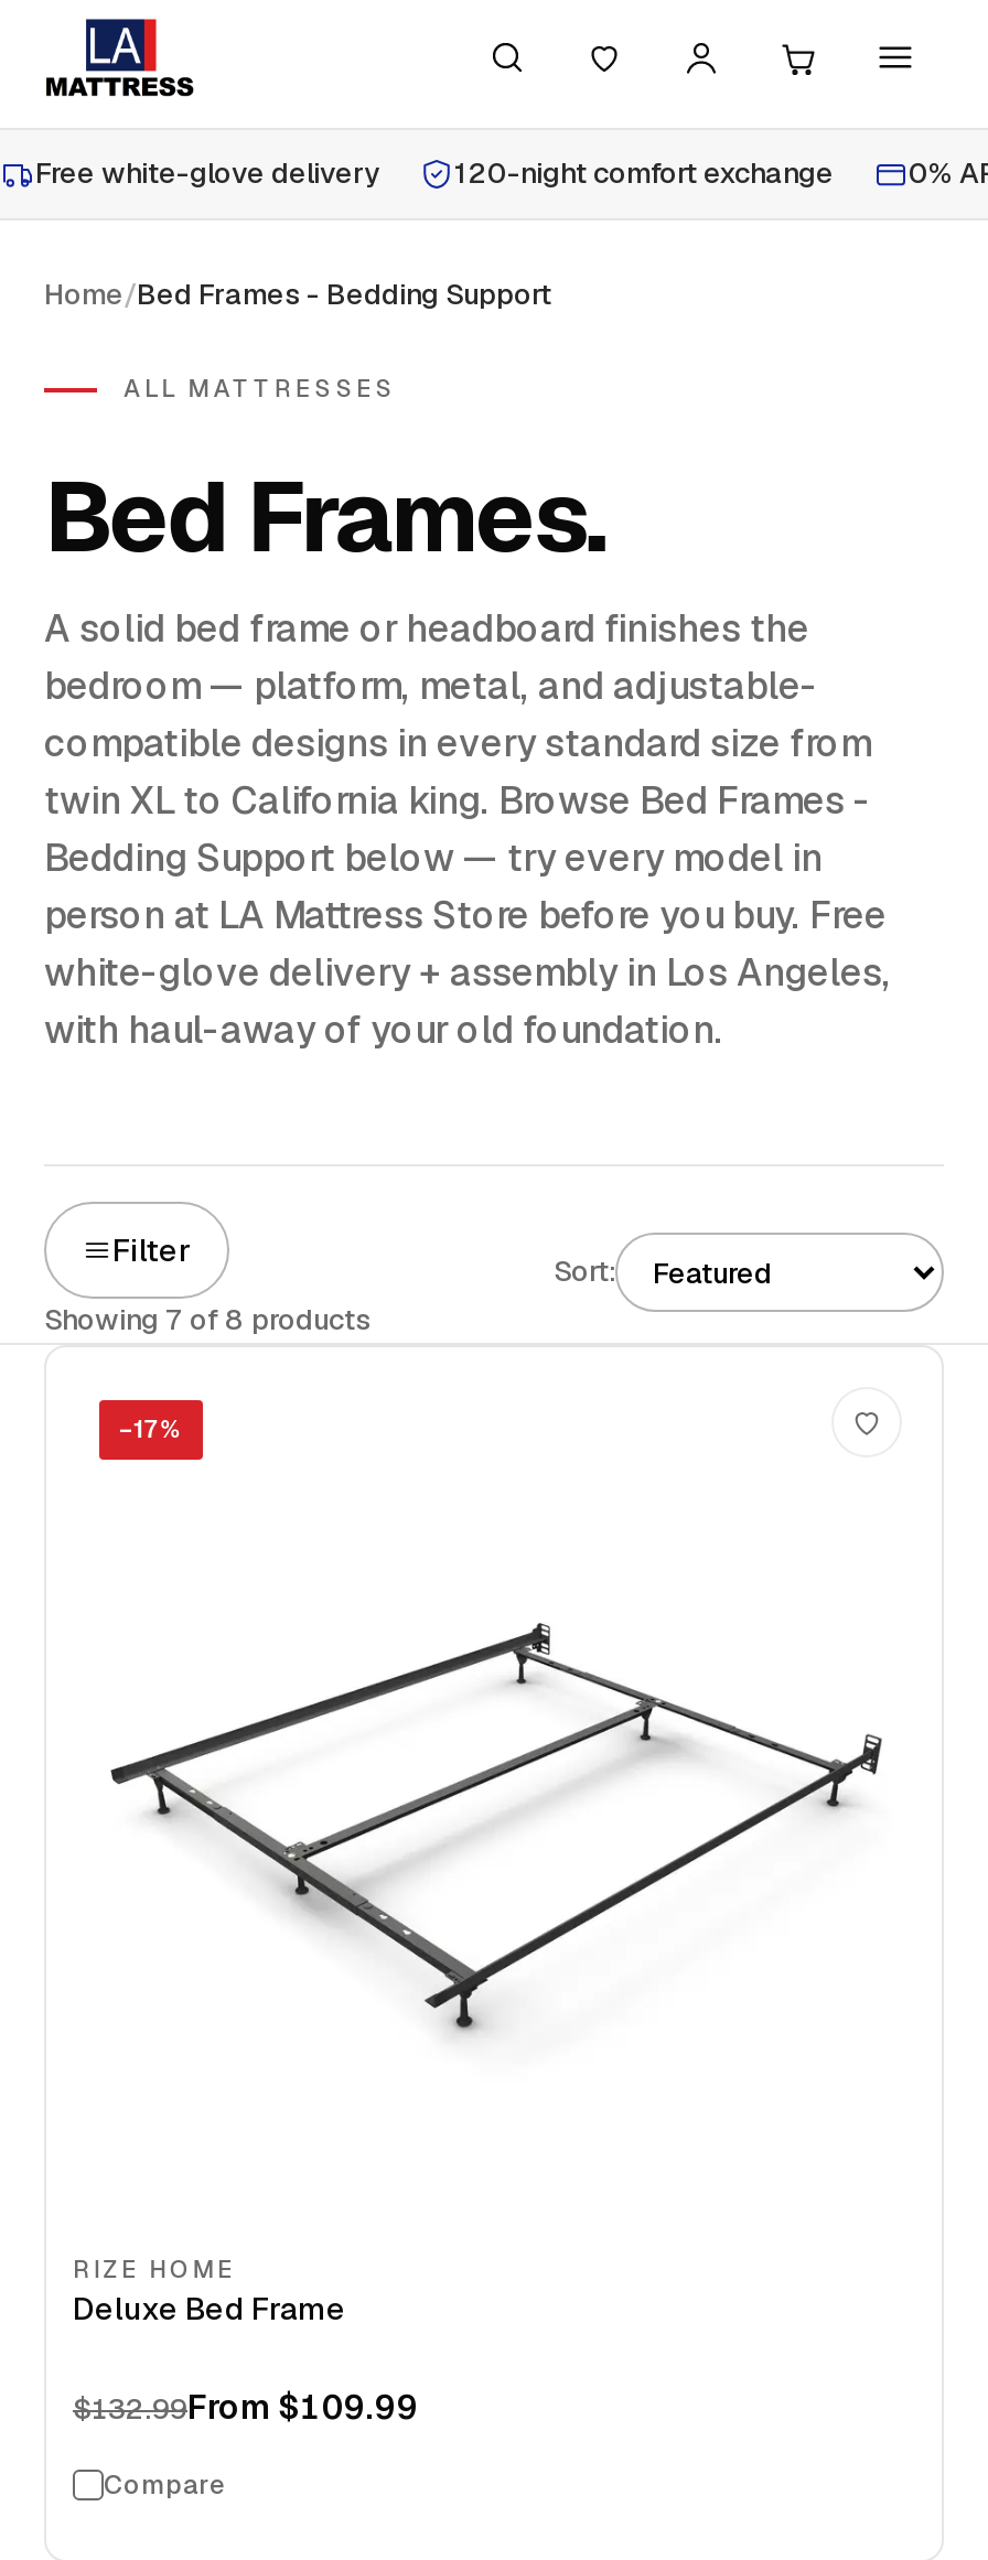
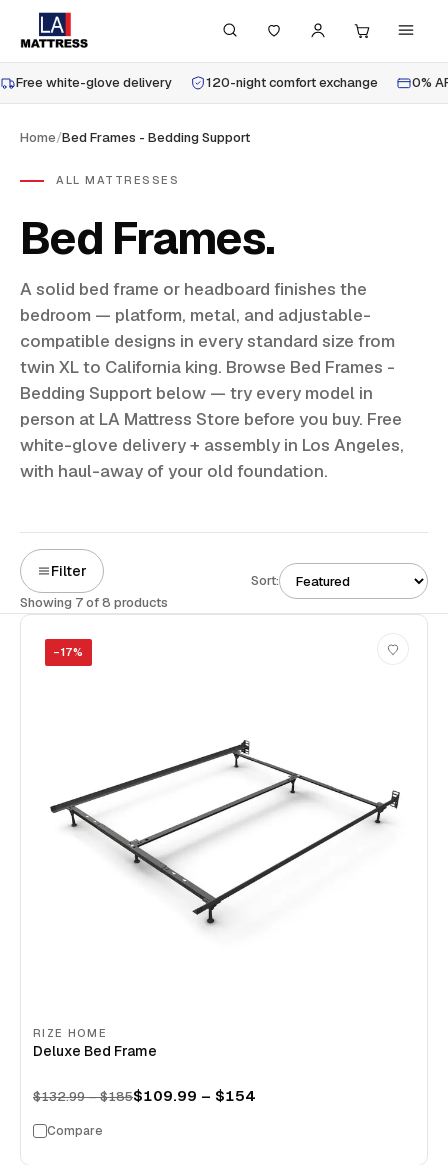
- $132.99From $109.99
+ $132.99 – $185$109.99 – $154
